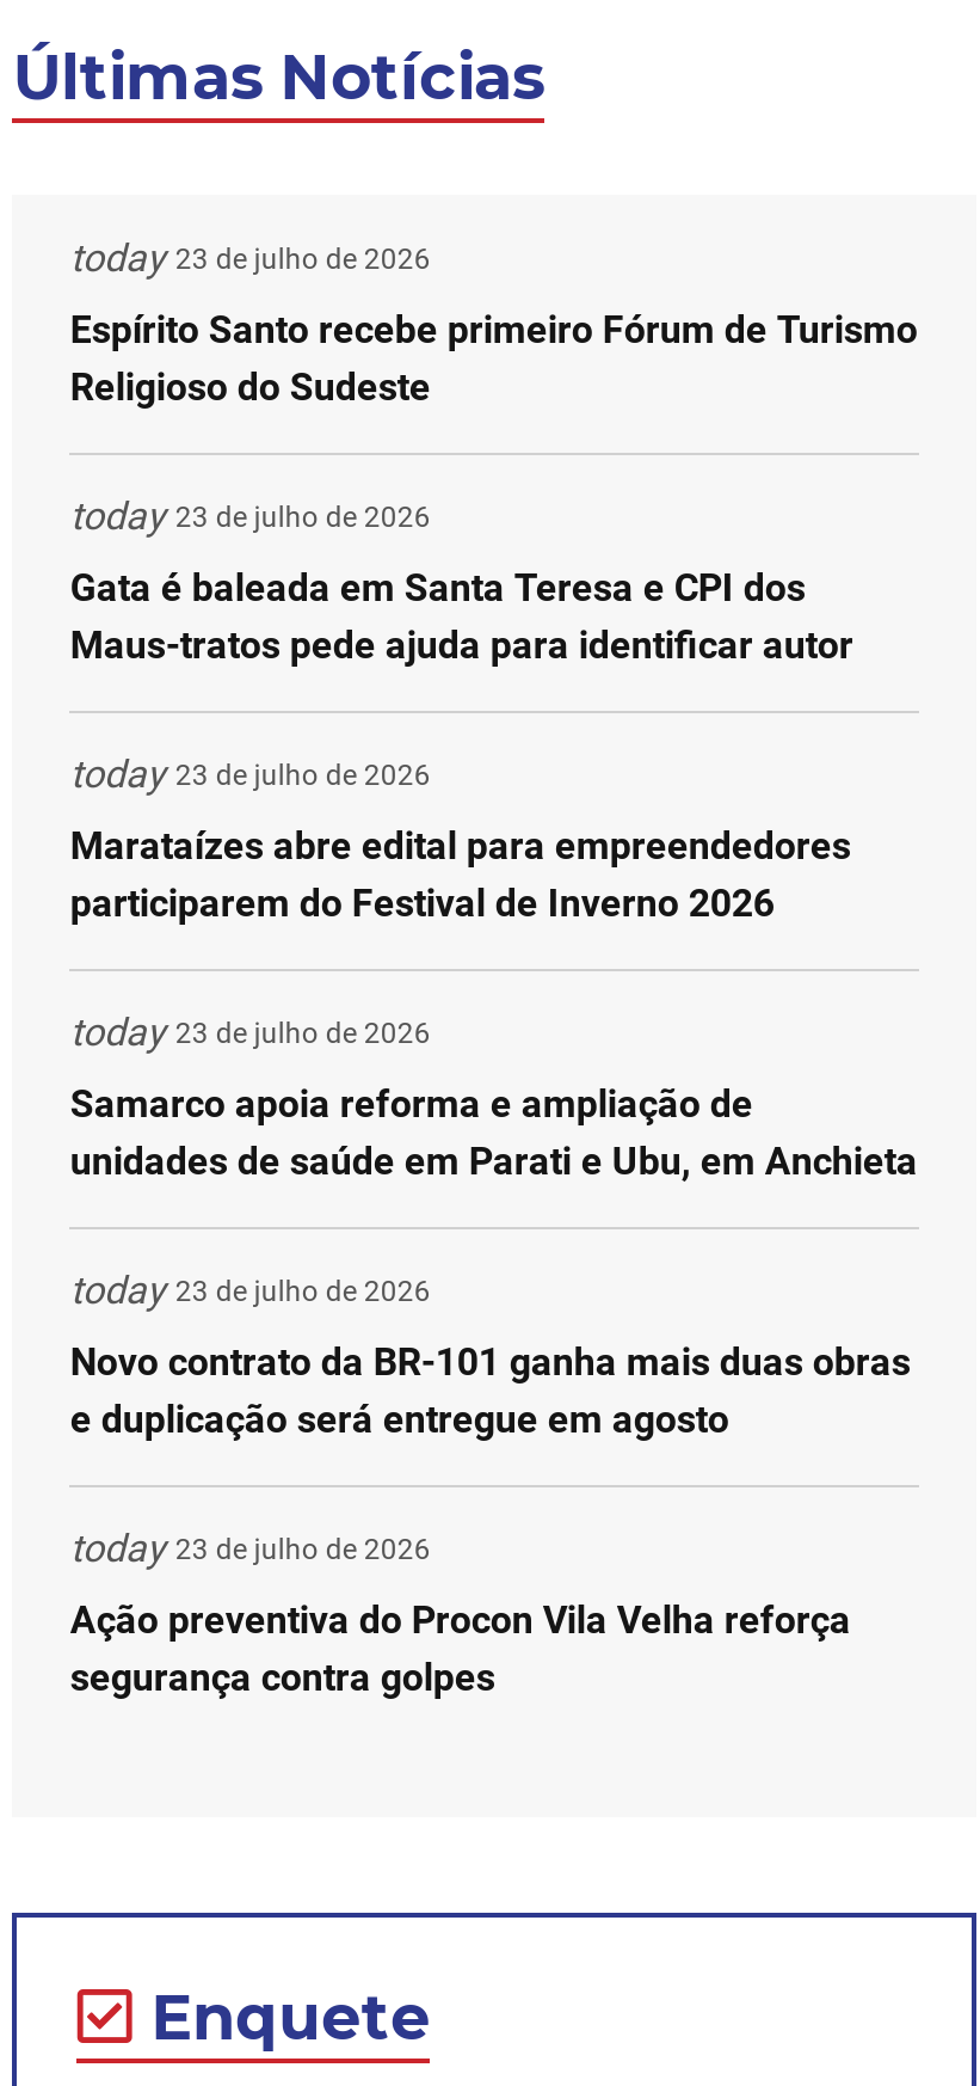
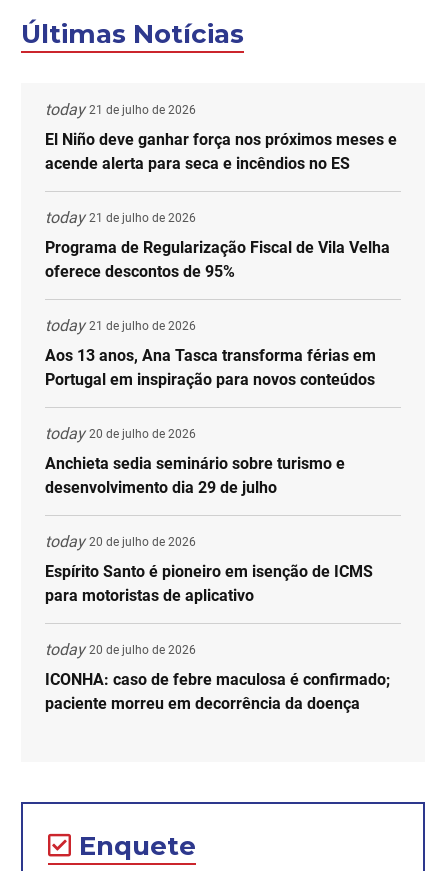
- today 23 de julho de 2026
+ today 21 de julho de 2026

- Espírito Santo recebe primeiro Fórum de Turismo
- Religioso do Sudeste
+ El Niño deve ganhar força nos próximos meses e
+ acende alerta para seca e incêndios no ES

- today 23 de julho de 2026
+ today 21 de julho de 2026

- Gata é baleada em Santa Teresa e CPI dos
- Maus-tratos pede ajuda para identificar autor
+ Programa de Regularização Fiscal de Vila Velha
+ oferece descontos de 95%

- today 23 de julho de 2026
+ today 21 de julho de 2026

- Marataízes abre edital para empreendedores
- participarem do Festival de Inverno 2026
+ Aos 13 anos, Ana Tasca transforma férias em
+ Portugal em inspiração para novos conteúdos

- today 23 de julho de 2026
+ today 20 de julho de 2026

- Samarco apoia reforma e ampliação de
- unidades de saúde em Parati e Ubu, em Anchieta
+ Anchieta sedia seminário sobre turismo e
+ desenvolvimento dia 29 de julho

- today 23 de julho de 2026
+ today 20 de julho de 2026

- Novo contrato da BR-101 ganha mais duas obras
- e duplicação será entregue em agosto
+ Espírito Santo é pioneiro em isenção de ICMS
+ para motoristas de aplicativo

- today 23 de julho de 2026
+ today 20 de julho de 2026

- Ação preventiva do Procon Vila Velha reforça
- segurança contra golpes
+ ICONHA: caso de febre maculosa é confirmado;
+ paciente morreu em decorrência da doença
